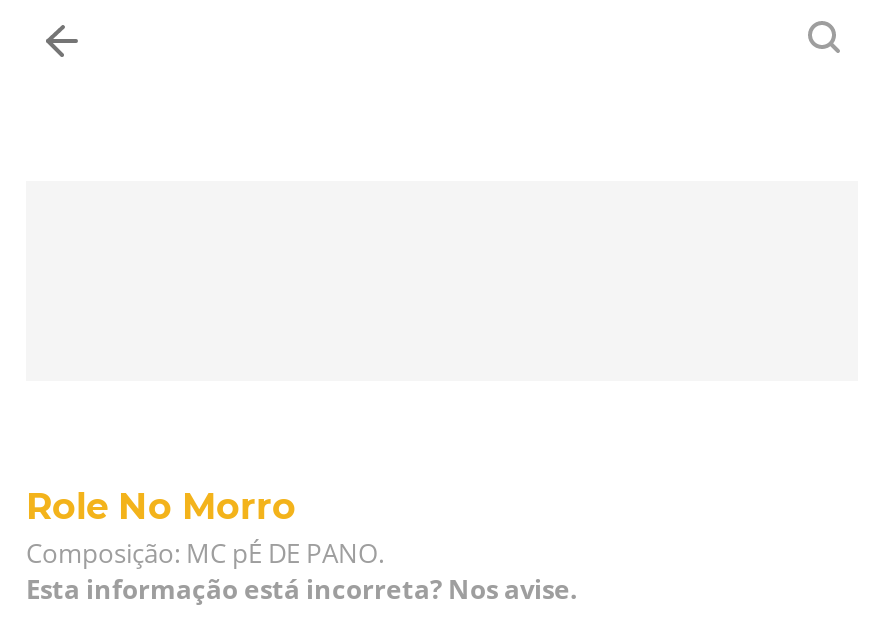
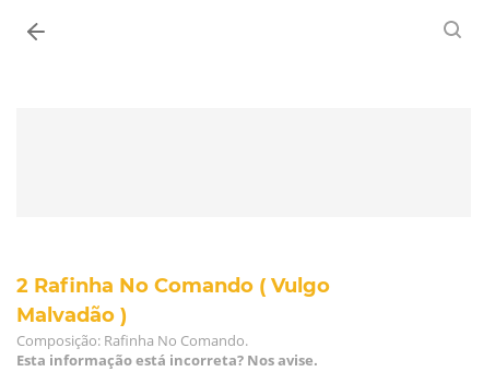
- Role No Morro
- Composição: MC pÉ DE PANO.
+ 2 Rafinha No Comando ( Vulgo
+ Malvadão )
+ Composição: Rafinha No Comando.
